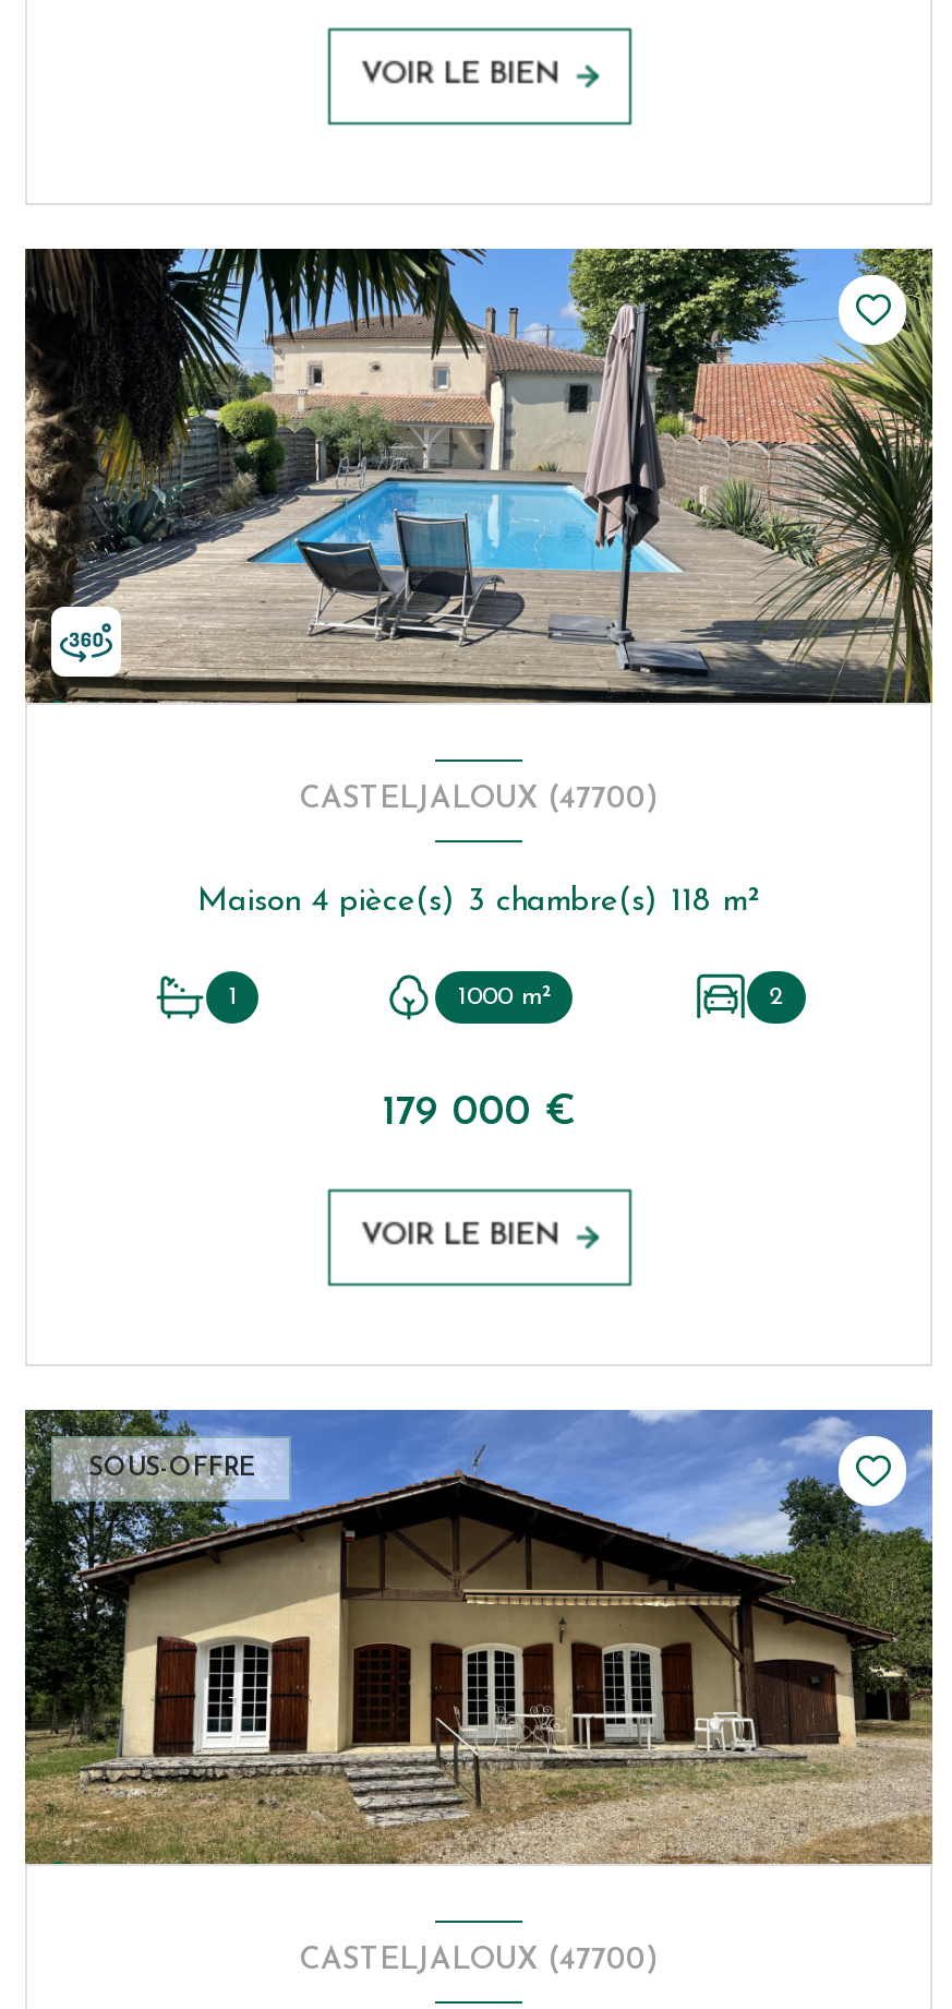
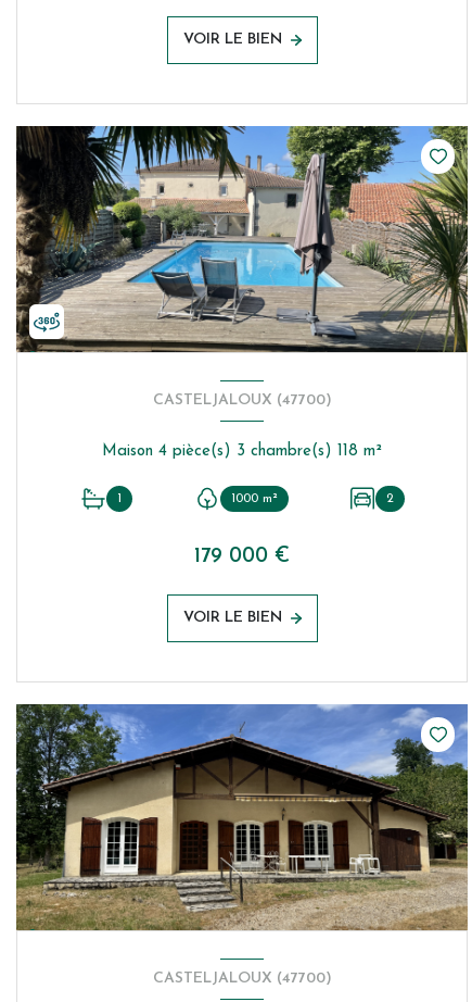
- SOUS-OFFRE
